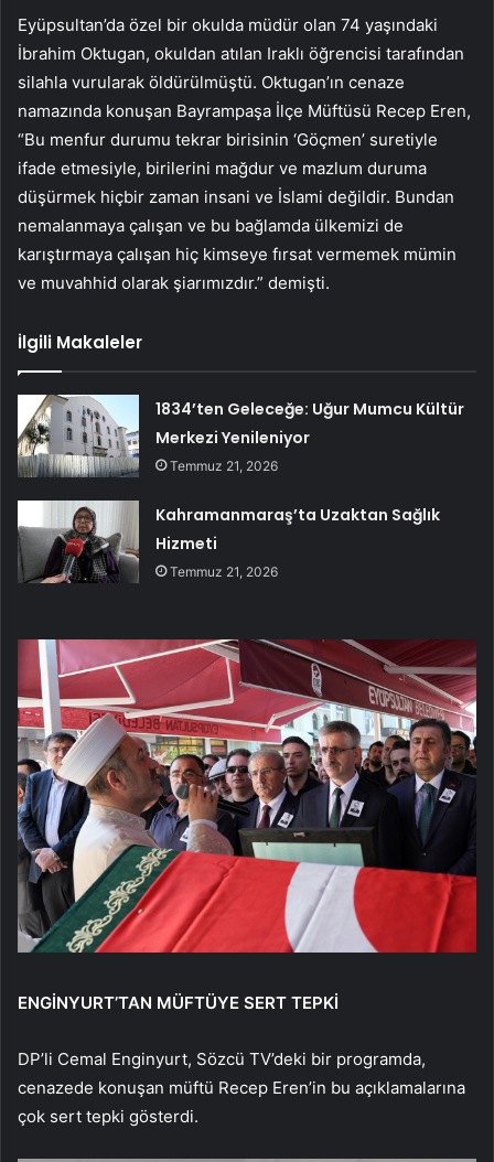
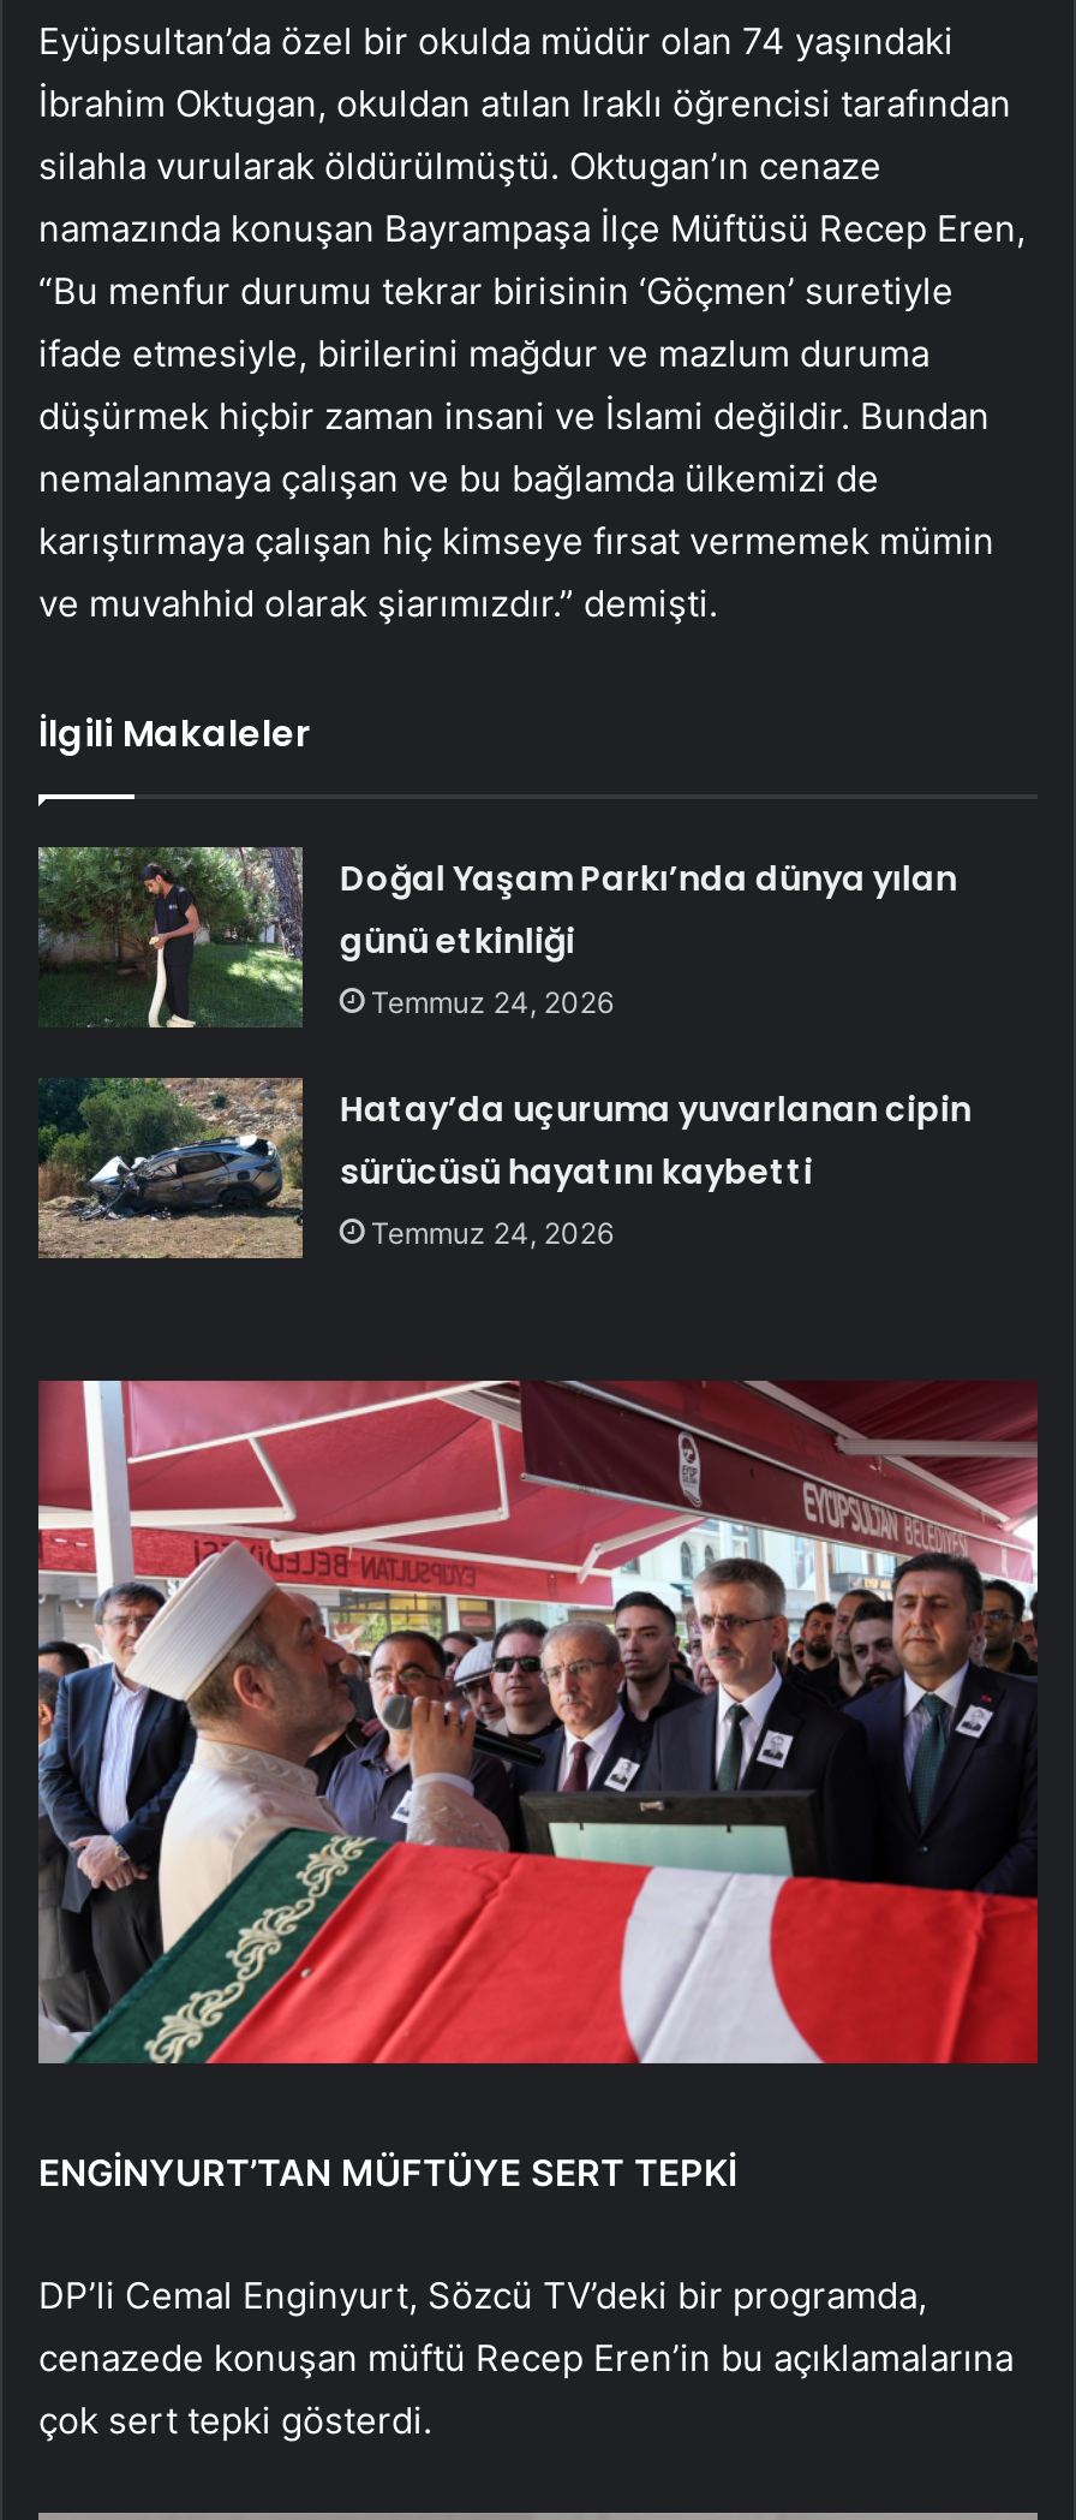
- [image]
- 1834’ten Geleceğe: Uğur Mumcu Kültür
- Merkezi Yenileniyor
- Temmuz 21, 2026
+ [image]
+ Doğal Yaşam Parkı’nda dünya yılan
+ günü etkinliği
+ Temmuz 24, 2026

- [image]
- Kahramanmaraş’ta Uzaktan Sağlık
- Hizmeti
- Temmuz 21, 2026
+ [image]
+ Hatay’da uçuruma yuvarlanan cipin
+ sürücüsü hayatını kaybetti
+ Temmuz 24, 2026
